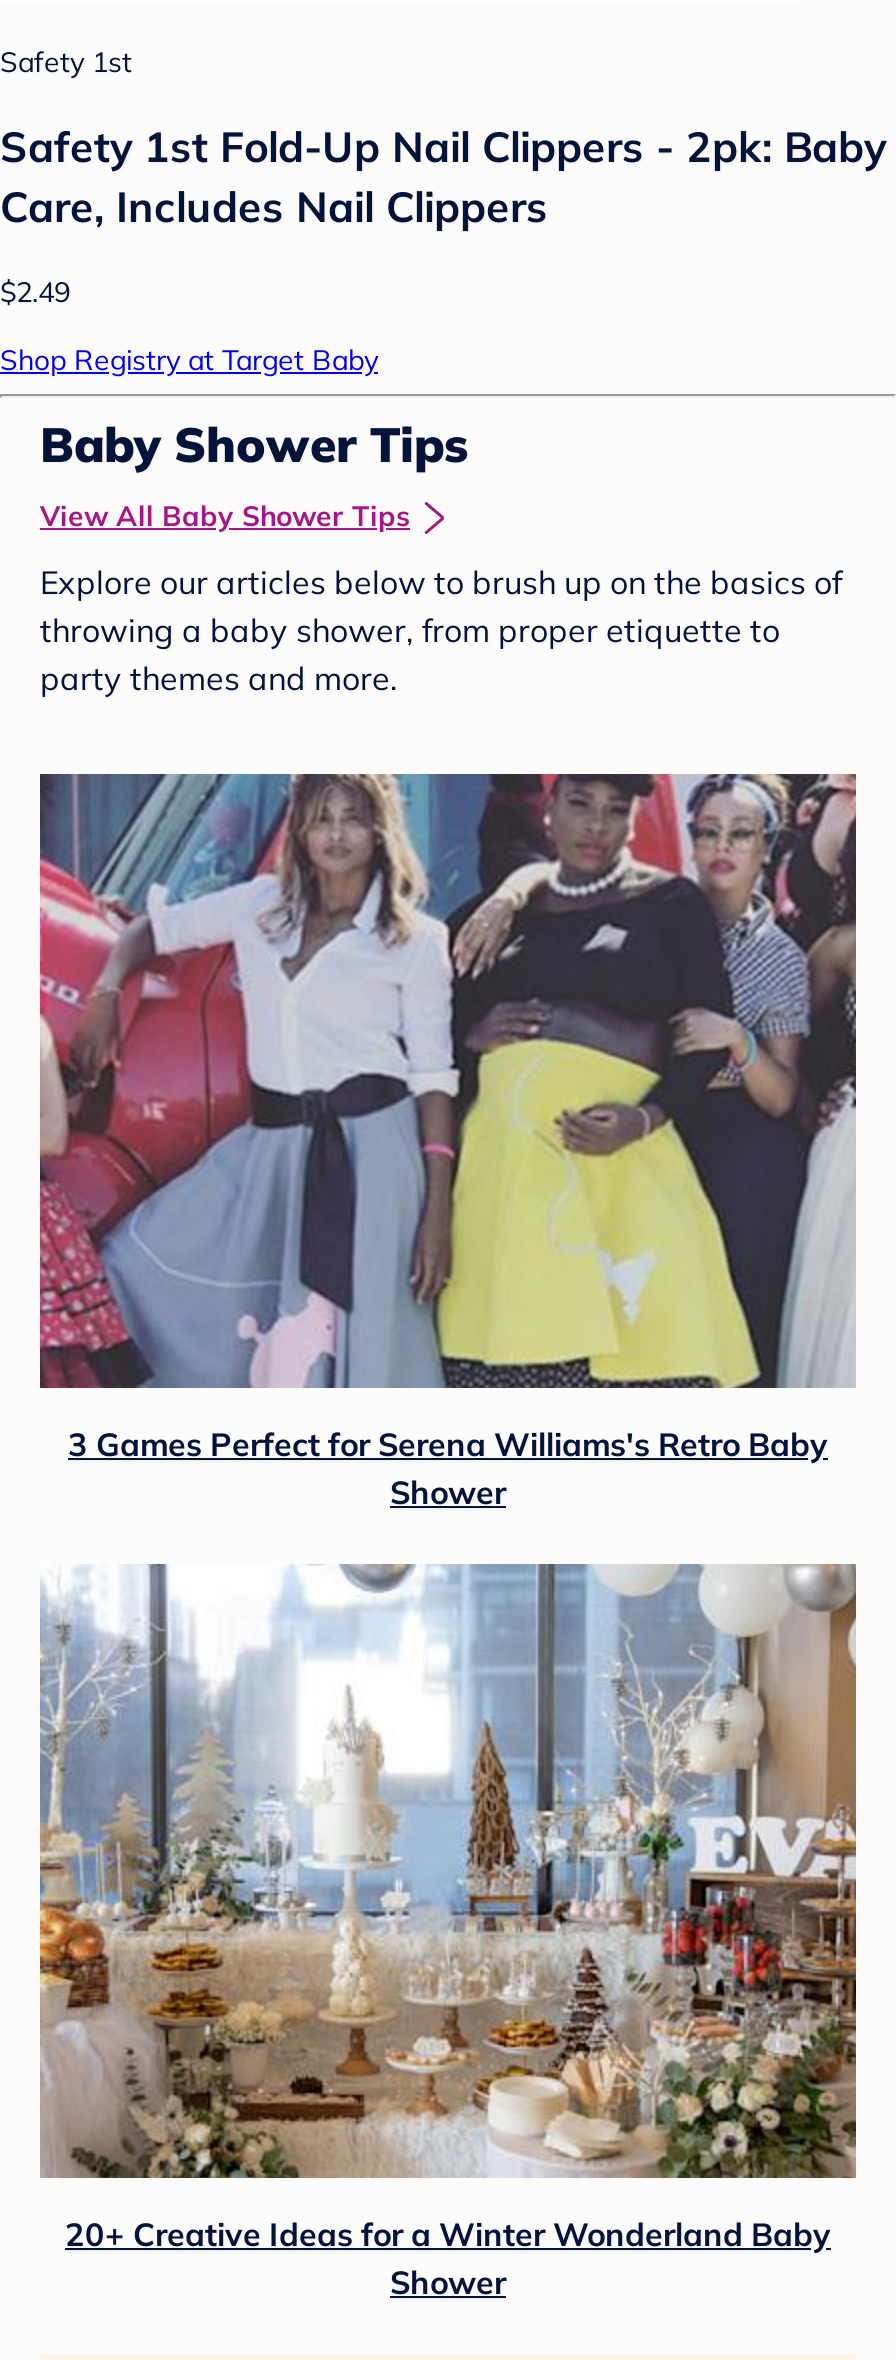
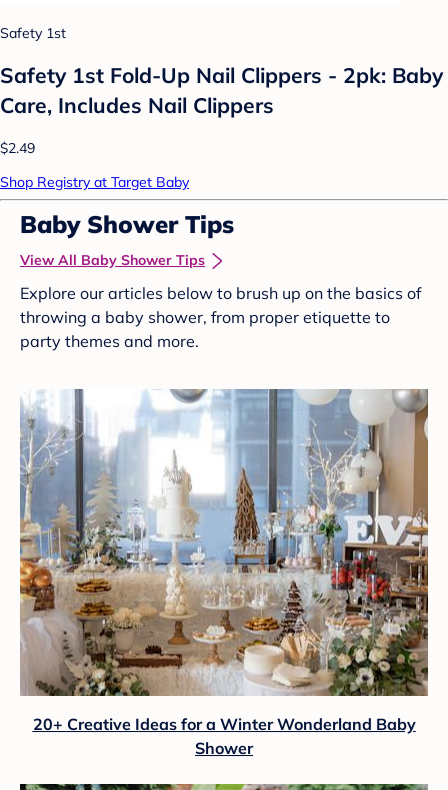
- [image]
- 3 Games Perfect for Serena Williams's Retro Baby
- Shower
